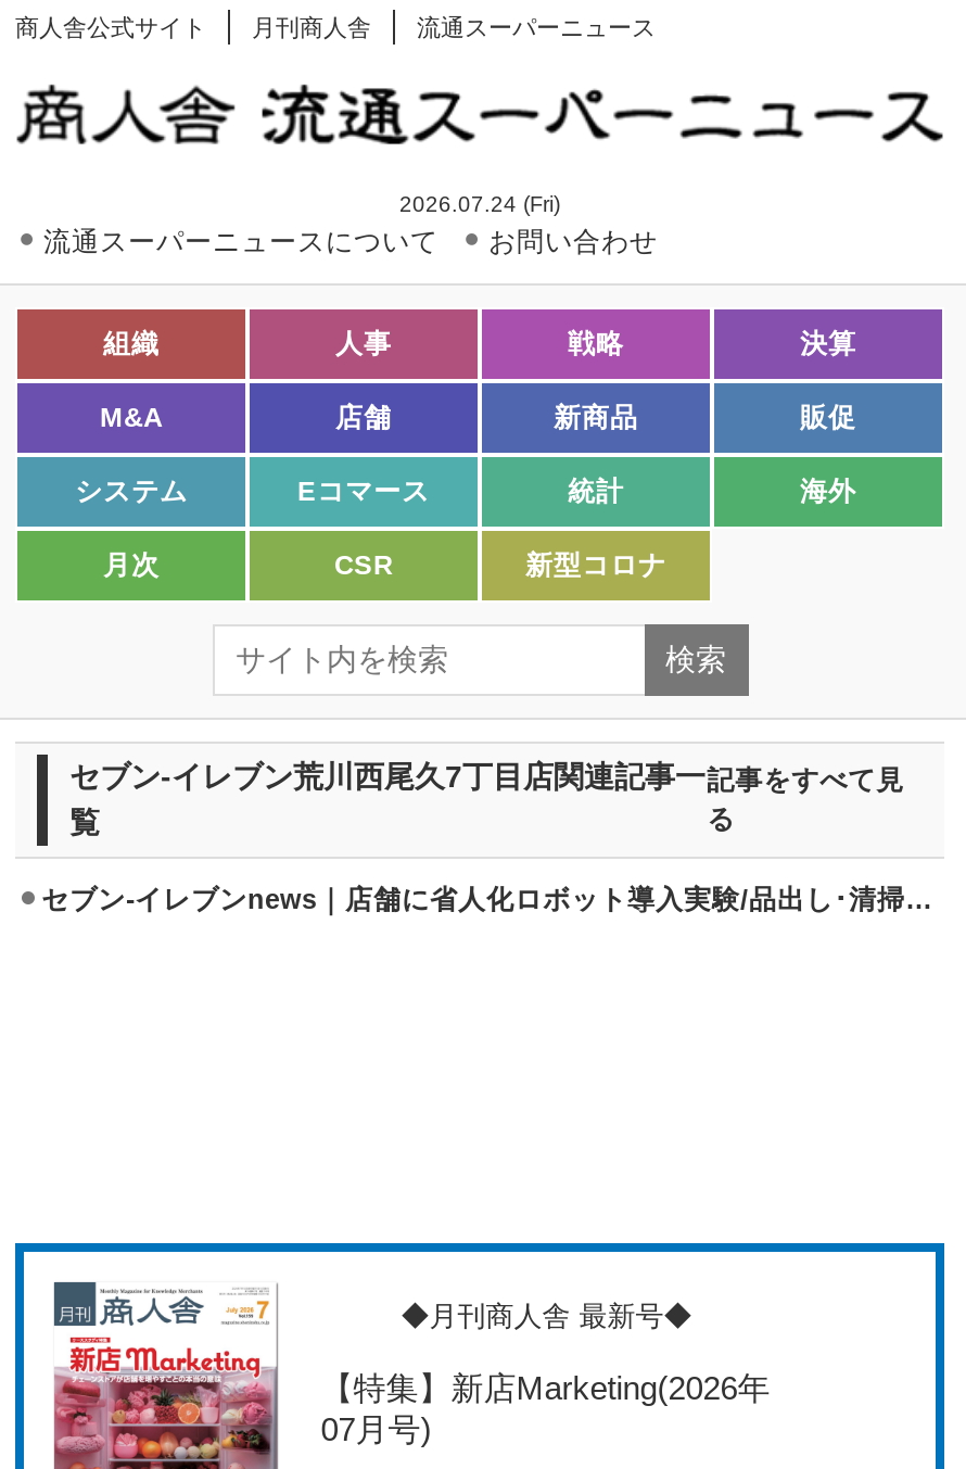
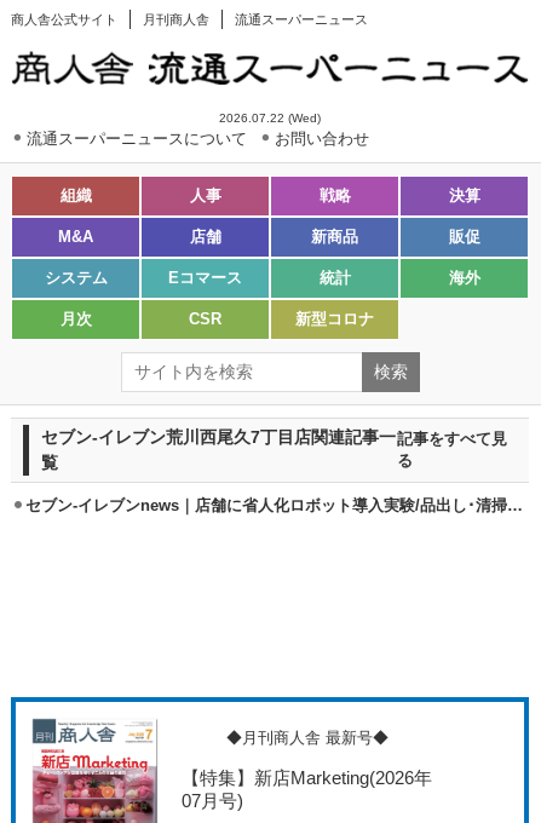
- 2026.07.24 (Fri)
+ 2026.07.22 (Wed)
